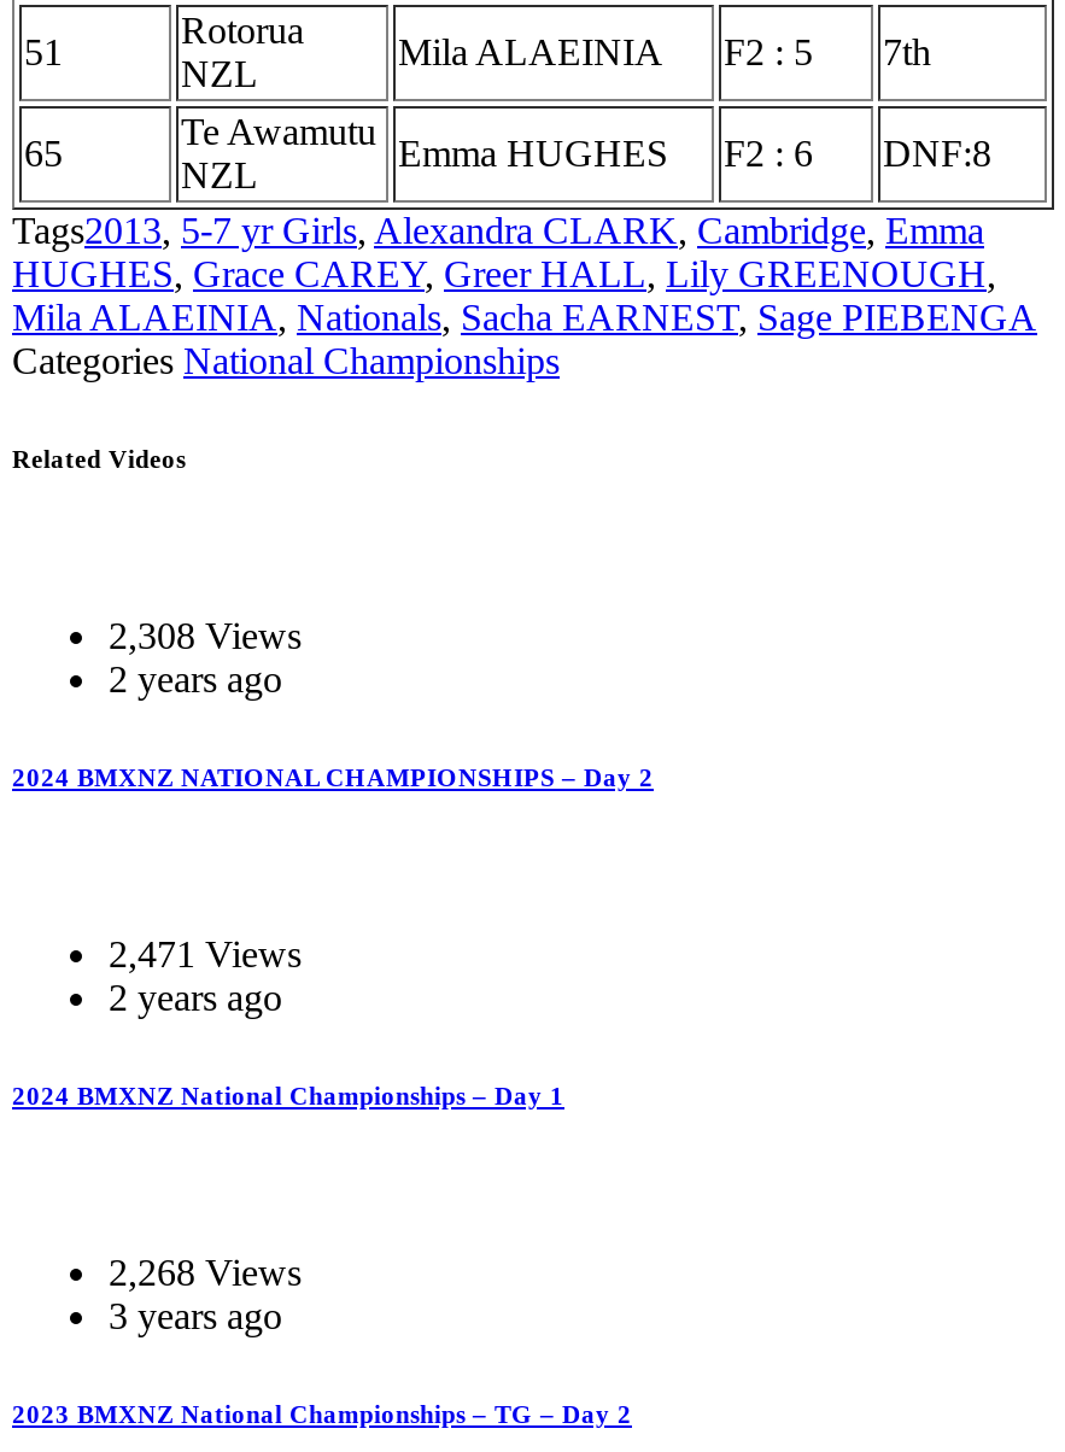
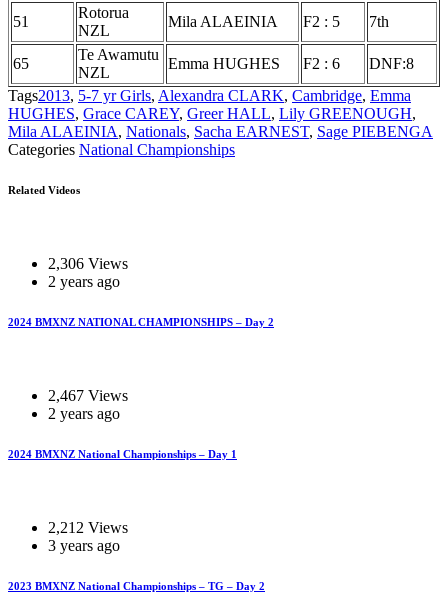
- 2,308 Views
+ 2,306 Views

- 2,471 Views
+ 2,467 Views

- 2,268 Views
+ 2,212 Views
